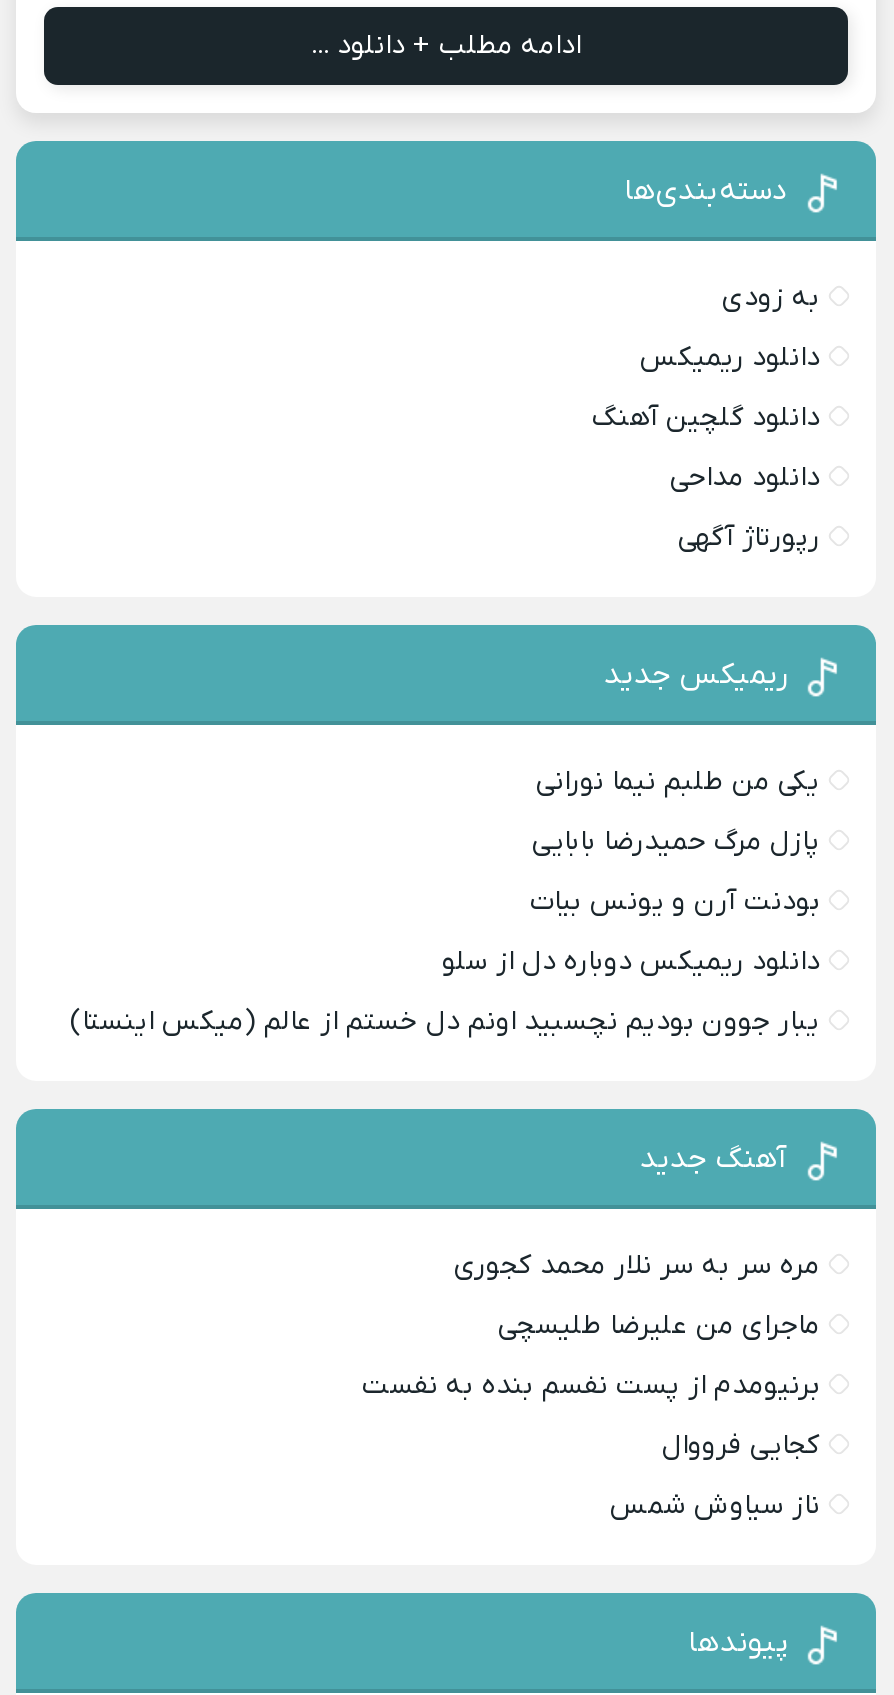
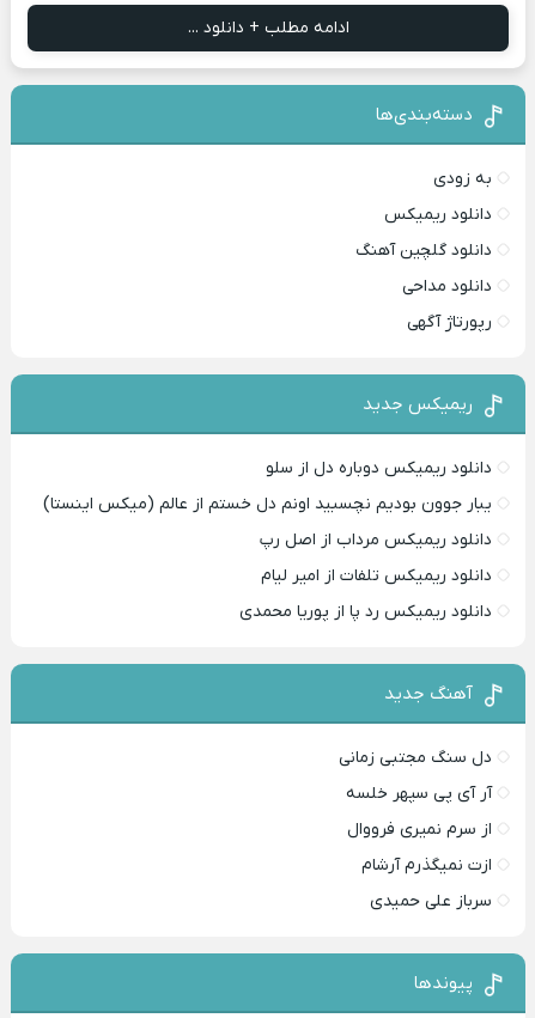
- یکی من طلبم نیما نورانی
- پازل مرگ حمیدرضا بابایی
- بودنت آرن و یونس بیات

moved up: دانلود ریمیکس دوباره دل از سلو | یبار جوون بودیم نچسبید اونم دل خستم از عالم (میکس اینستا)

+ دانلود ریمیکس مرداب از اصل رپ
+ دانلود ریمیکس تلفات از امیر لیام
+ دانلود ریمیکس رد پا از پوریا محمدی

- مره سر به سر نلار محمد کجوری
+ دل سنگ مجتبی زمانی

- ماجرای من علیرضا طلیسچی
+ آر آی پی سپهر خلسه

- برنیومدم از پست نفسم بنده به نفست
+ از سرم نمیری فرووال

- کجایی فرووال
+ ازت نمیگذرم آرشام

- ناز سیاوش شمس
+ سرباز علی حمیدی
